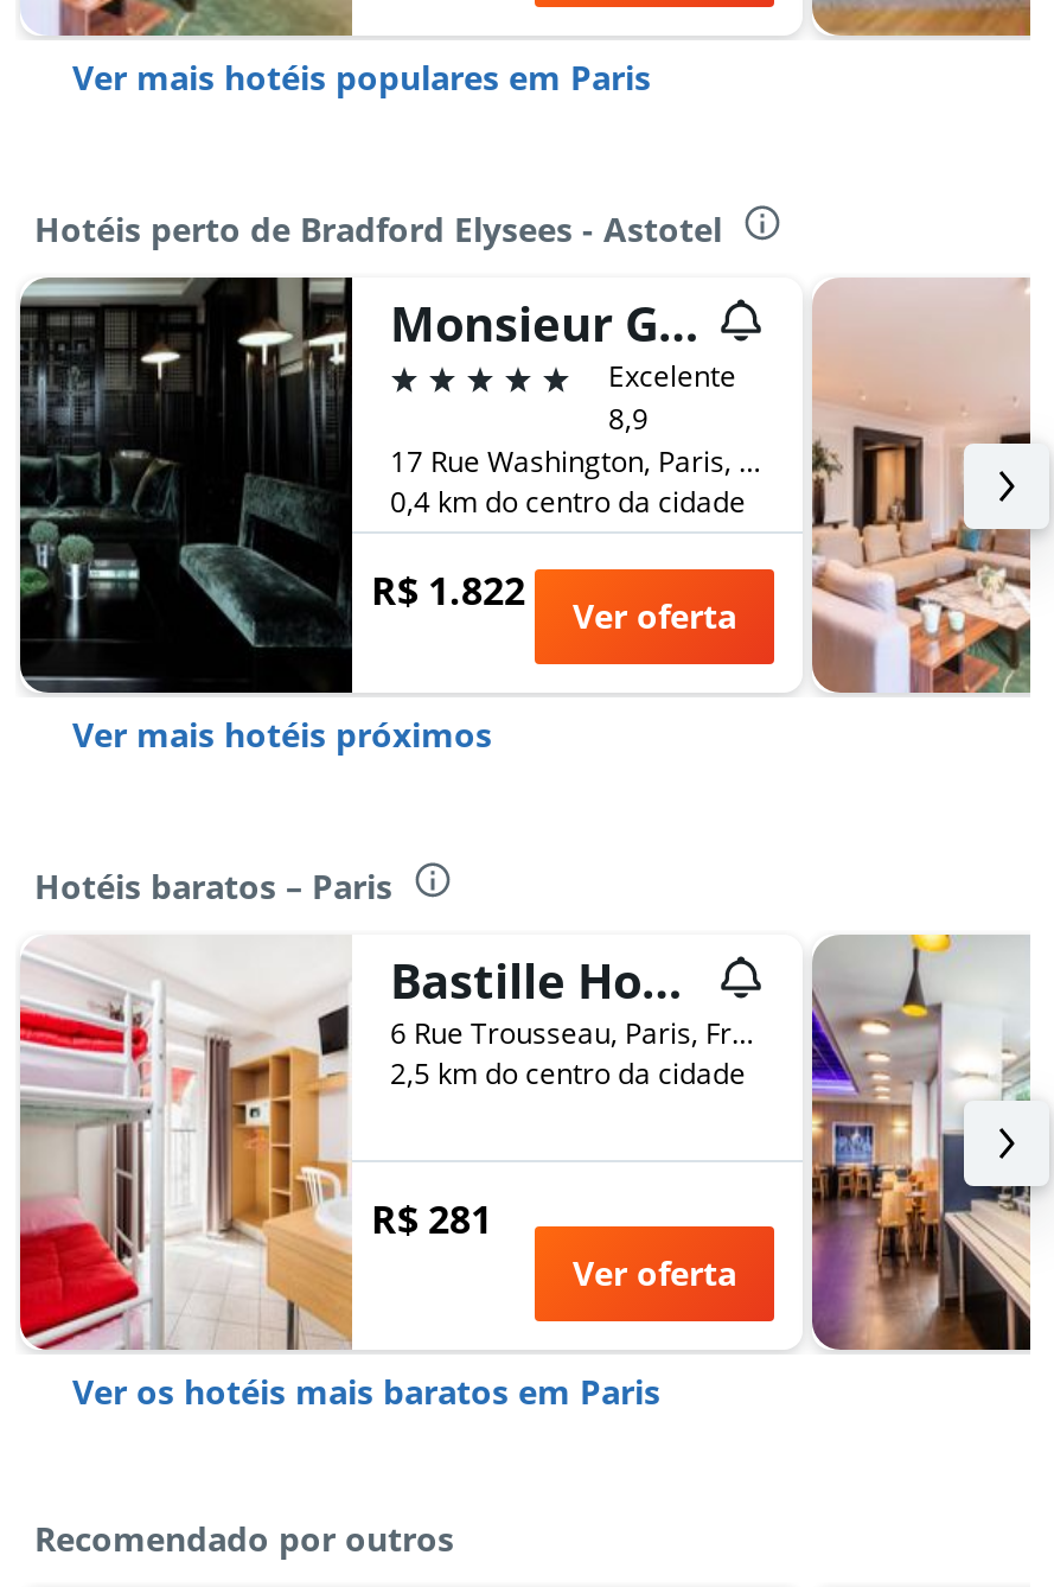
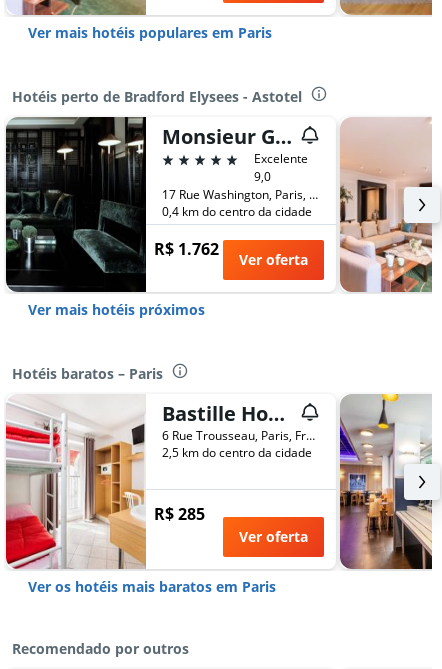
- 8,9
+ 9,0

- R$ 1.822 Ver oferta
+ R$ 1.762 Ver oferta

- R$ 281
+ R$ 285
